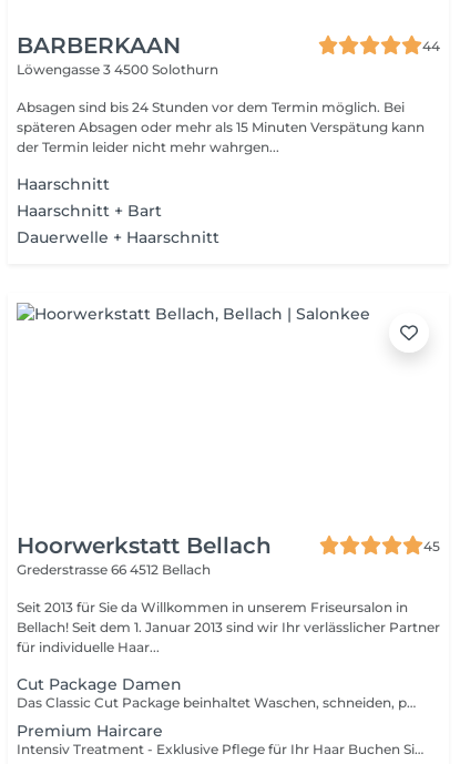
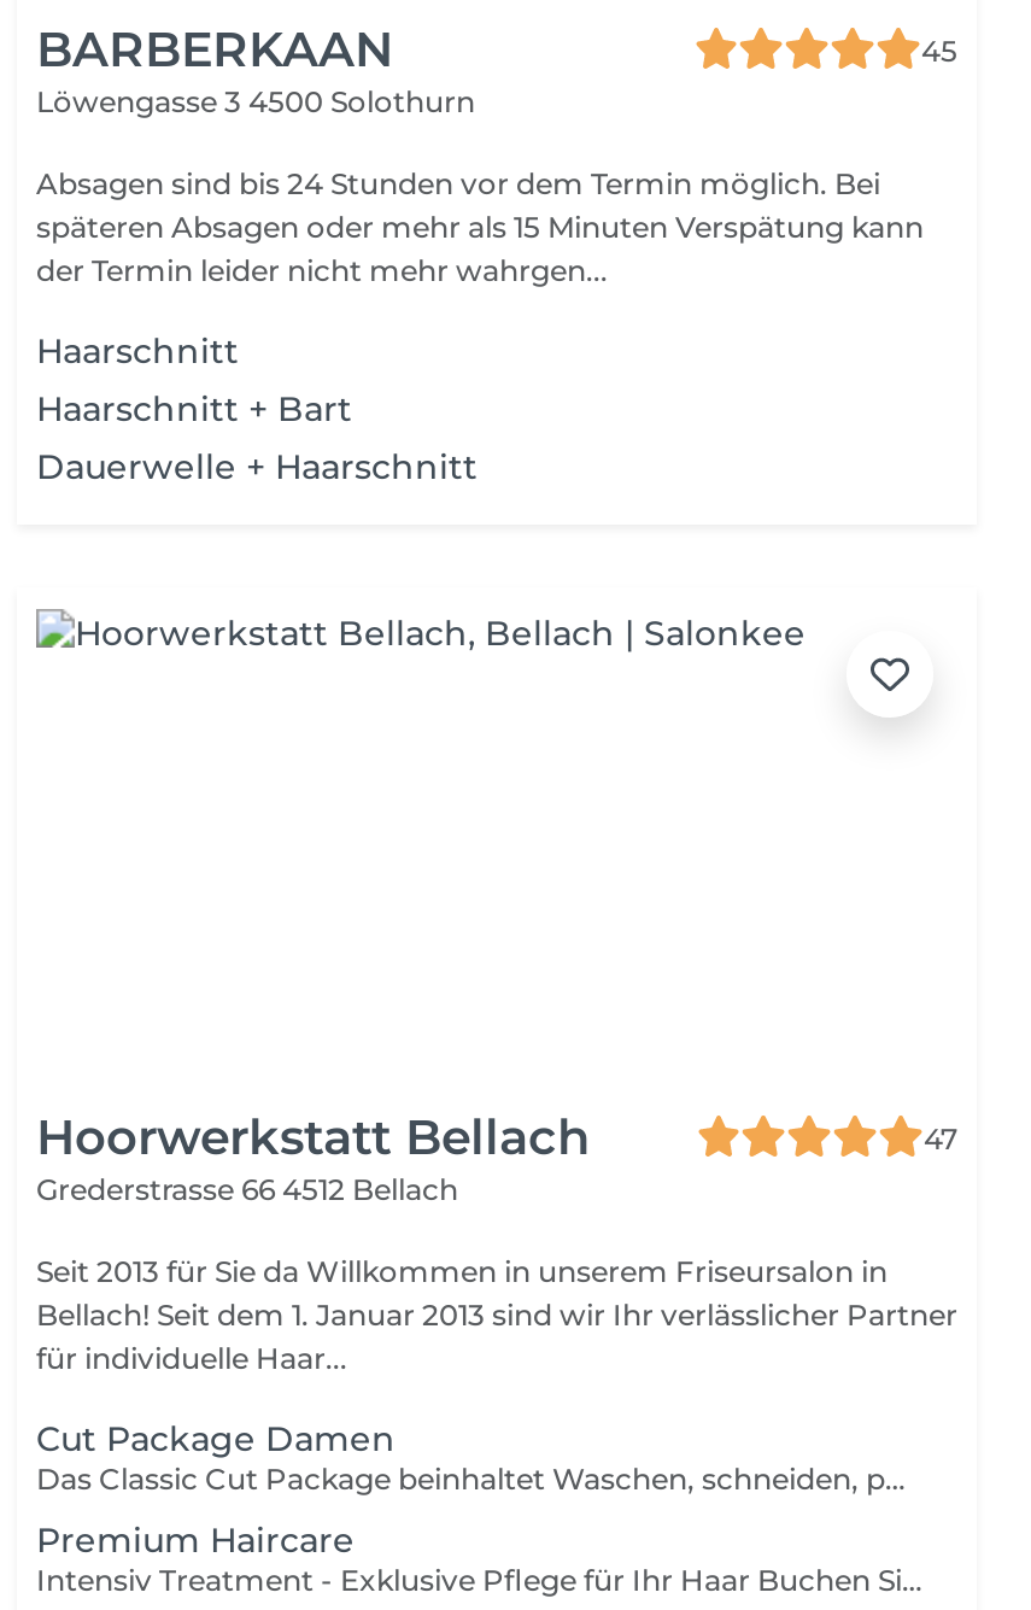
- 44
+ 45

- 45
+ 47
